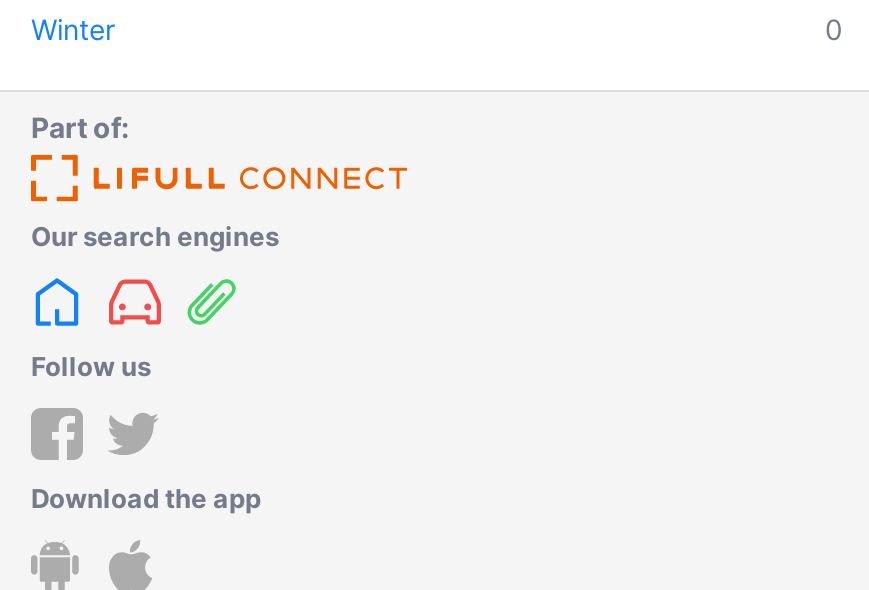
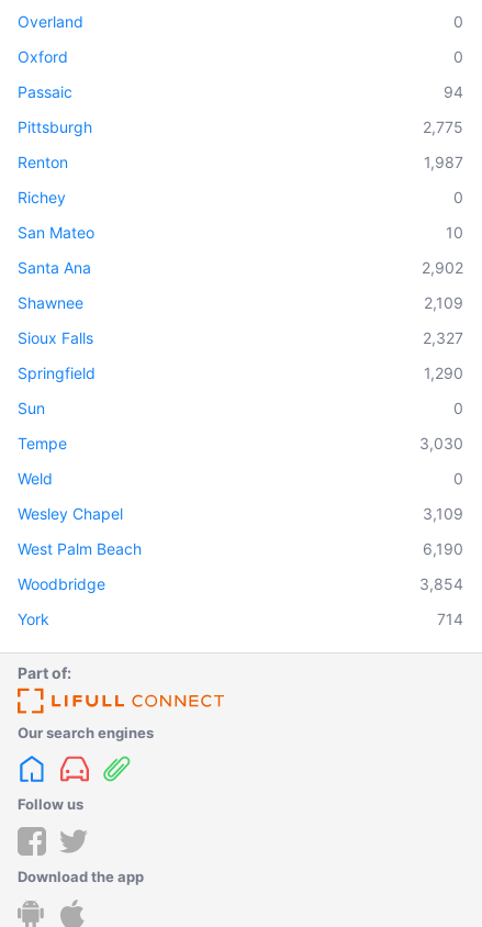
- Winter
+ Overland

+ Oxford
+ 0
+ Passaic
+ 94
+ Pittsburgh
+ 2,775
+ Renton
+ 1,987
+ Richey
+ 0
+ San Mateo
+ 10
+ Santa Ana
+ 2,902
+ Shawnee
+ 2,109
+ Sioux Falls
+ 2,327
+ Springfield
+ 1,290
+ Sun
+ 0
+ Tempe
+ 3,030
+ Weld
+ 0
+ Wesley Chapel
+ 3,109
+ West Palm Beach
+ 6,190
+ Woodbridge
+ 3,854
+ York
+ 714
